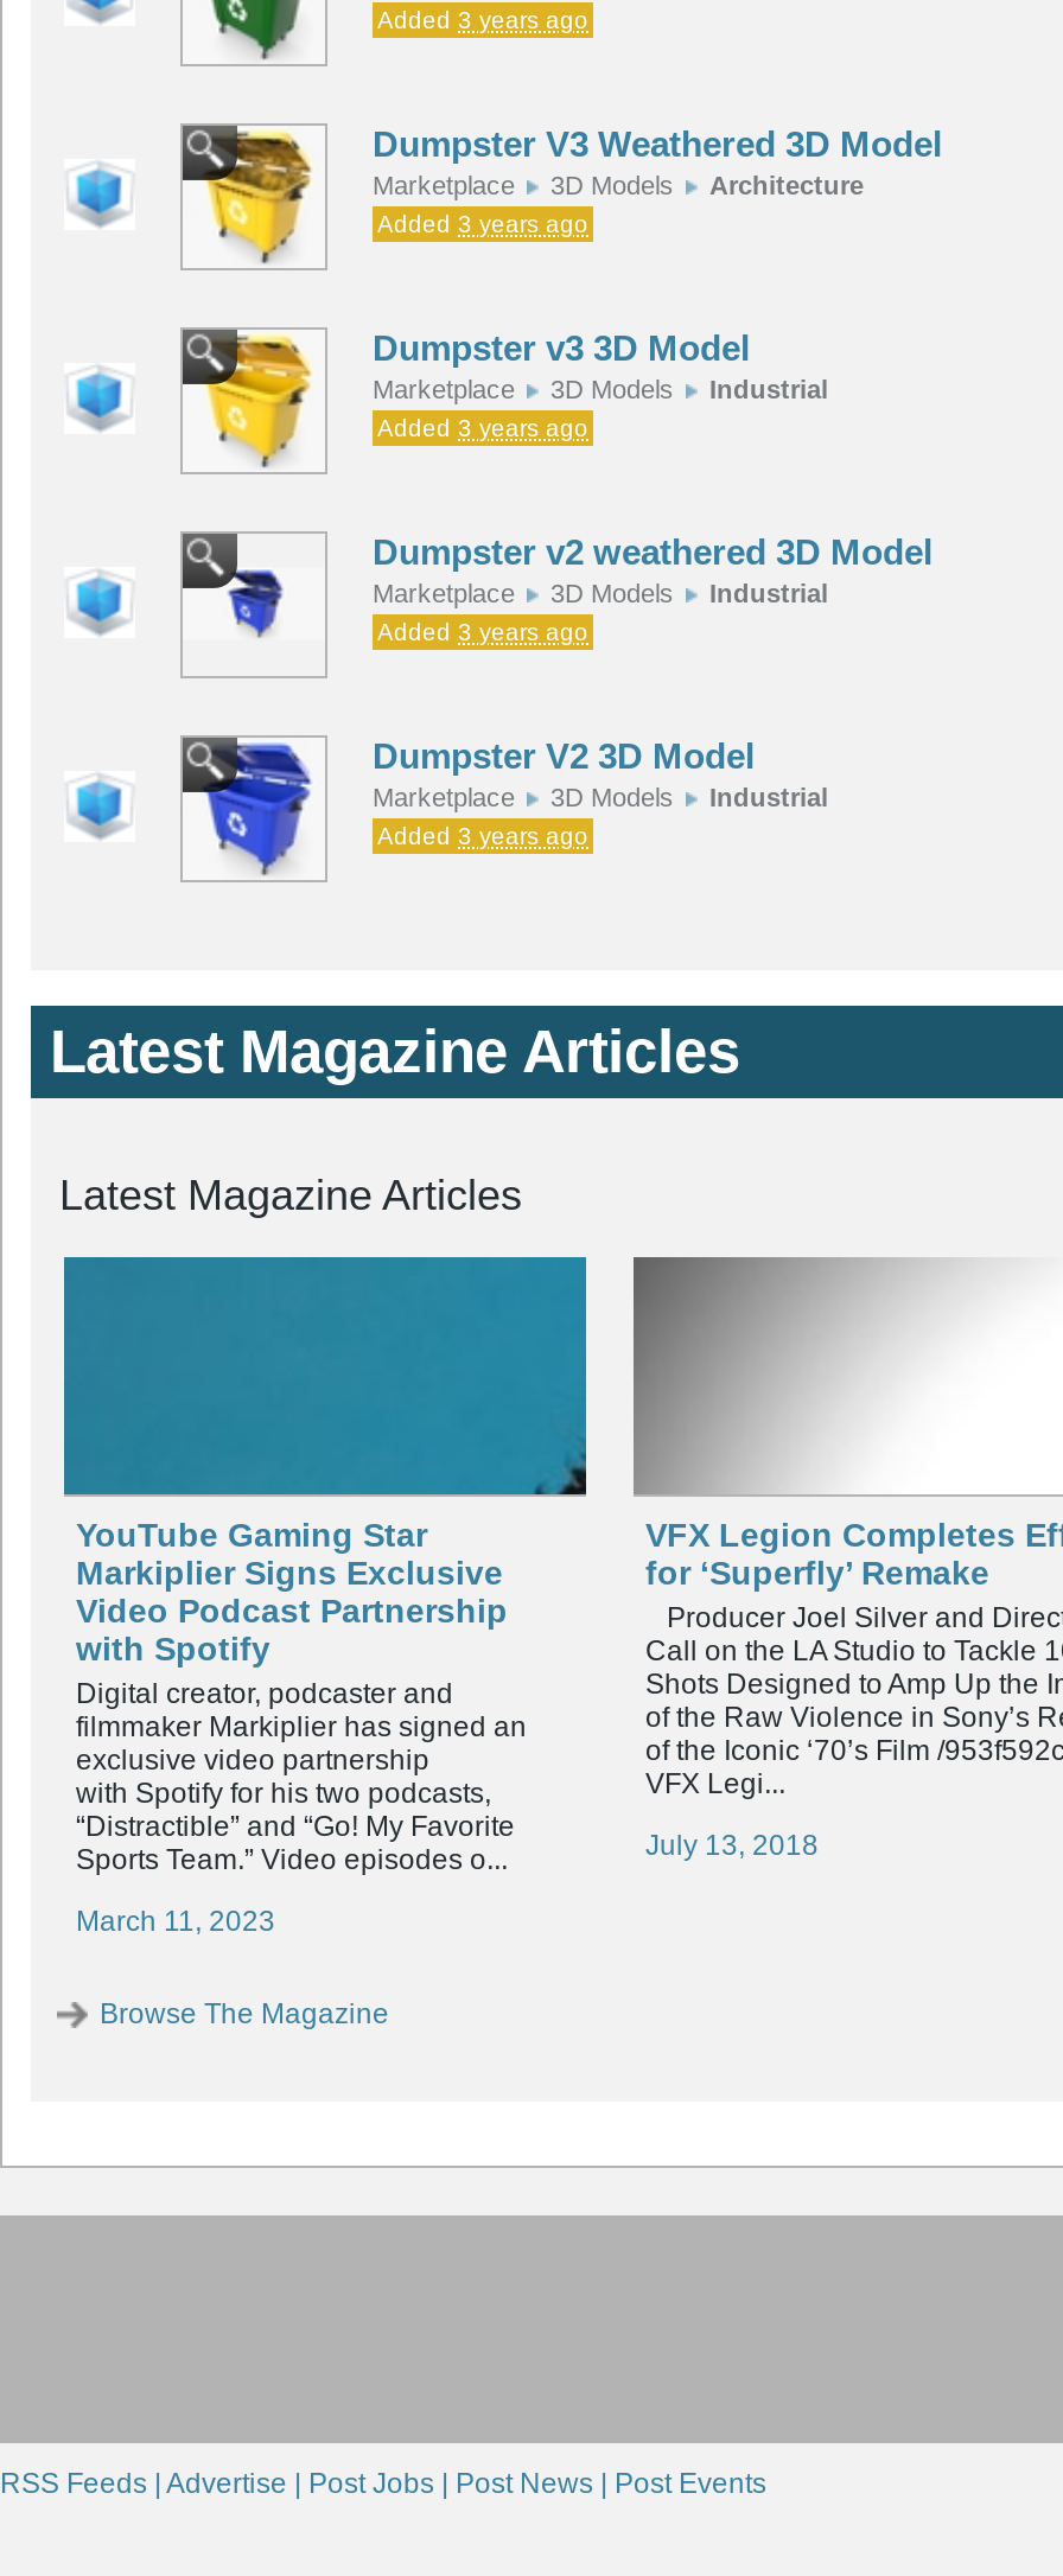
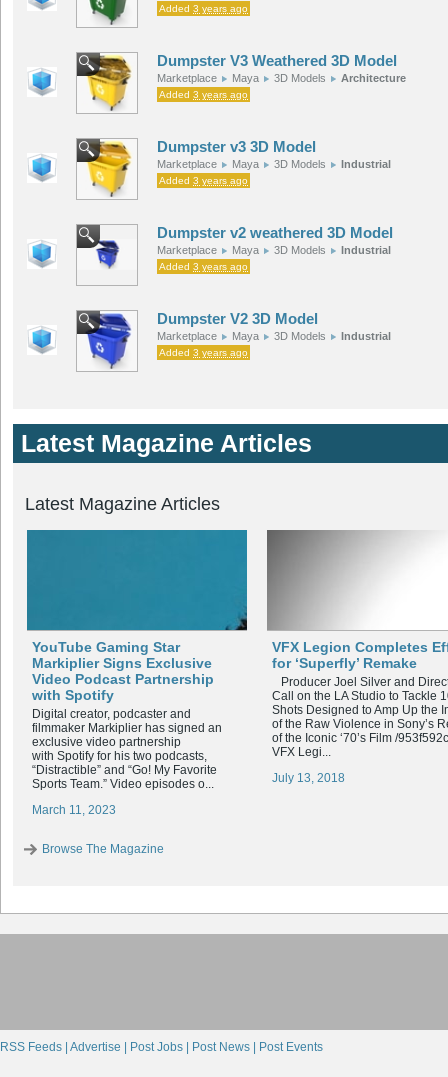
+ Maya

+ Maya

+ Maya

+ Maya
